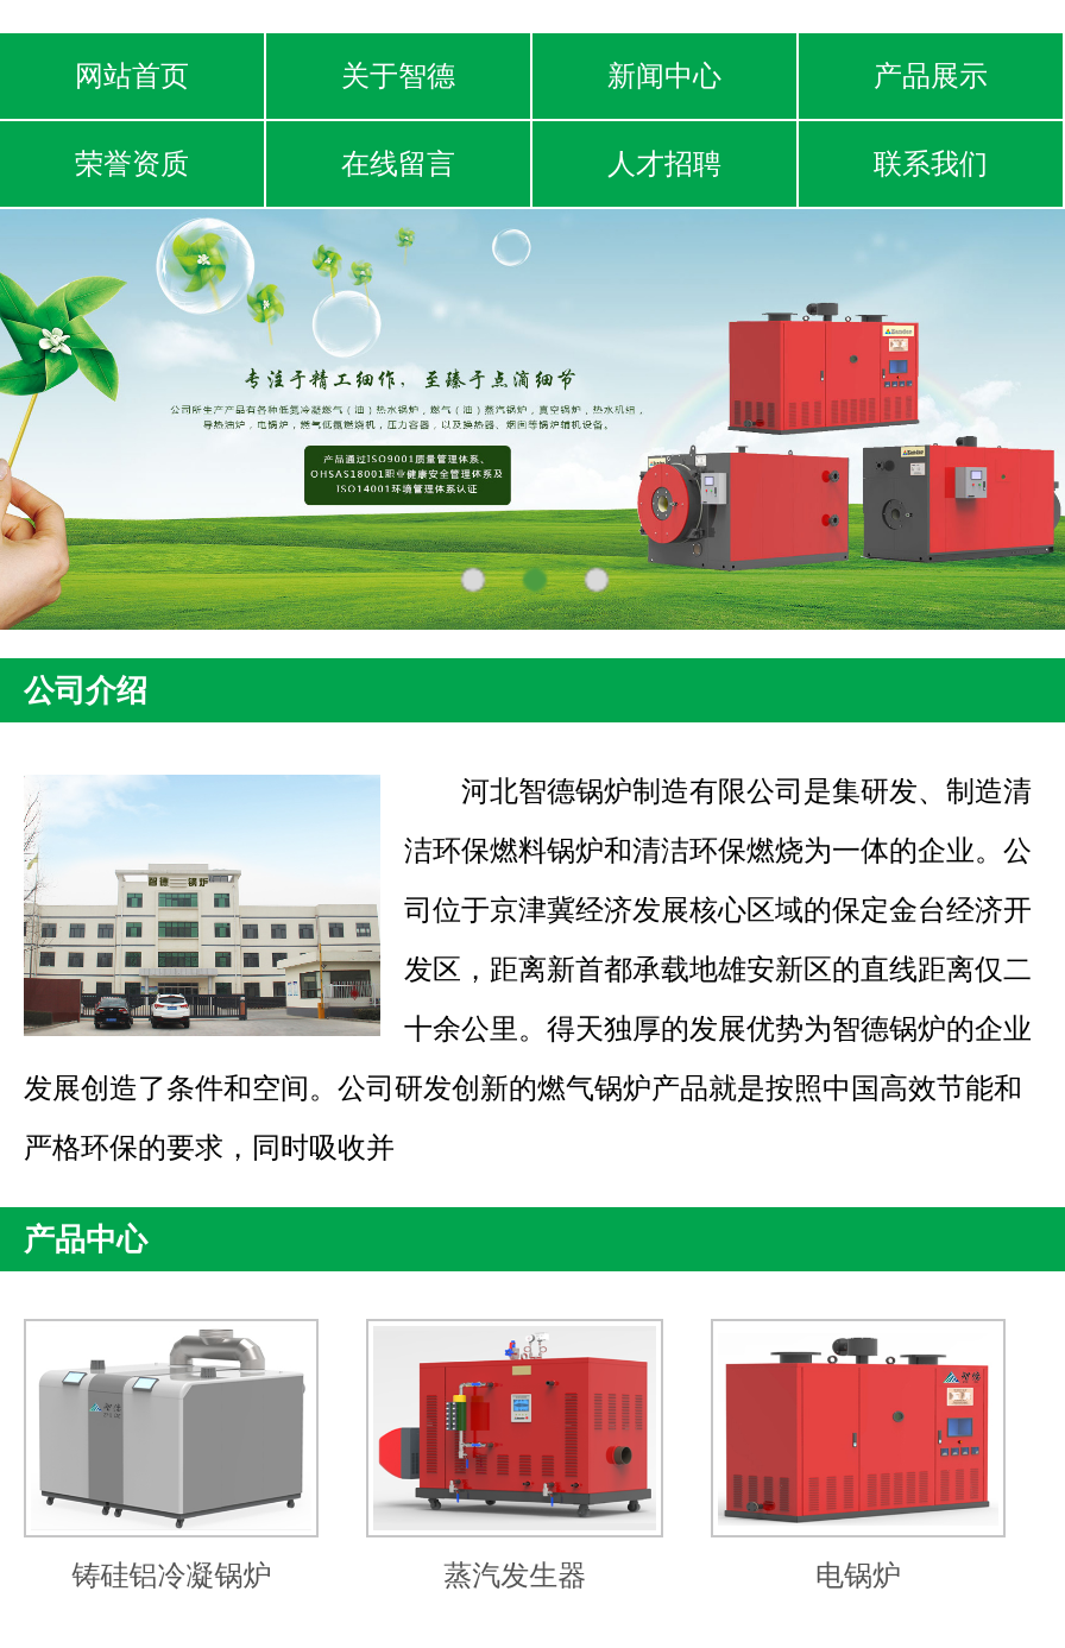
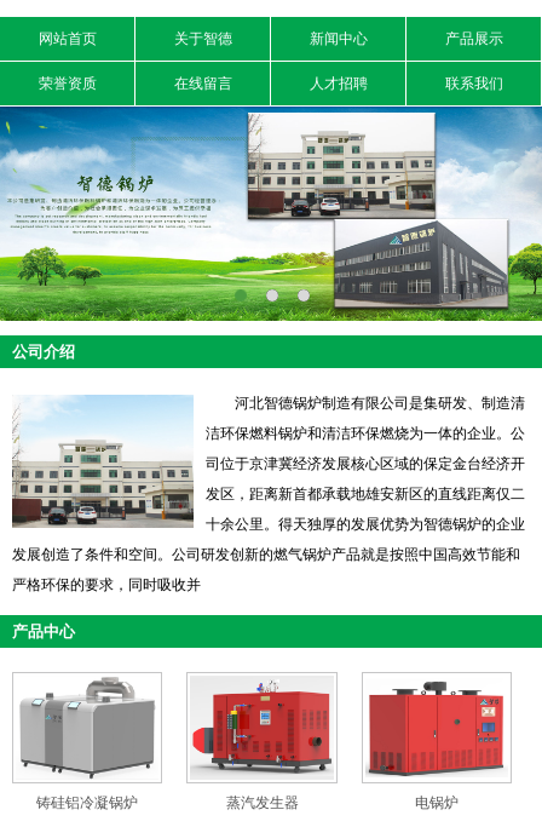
- [image]
+ [image]
